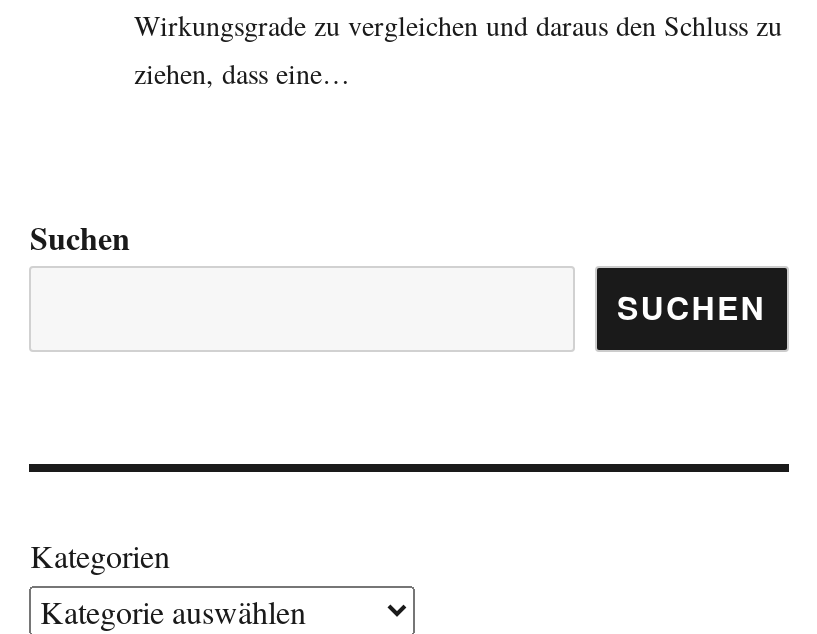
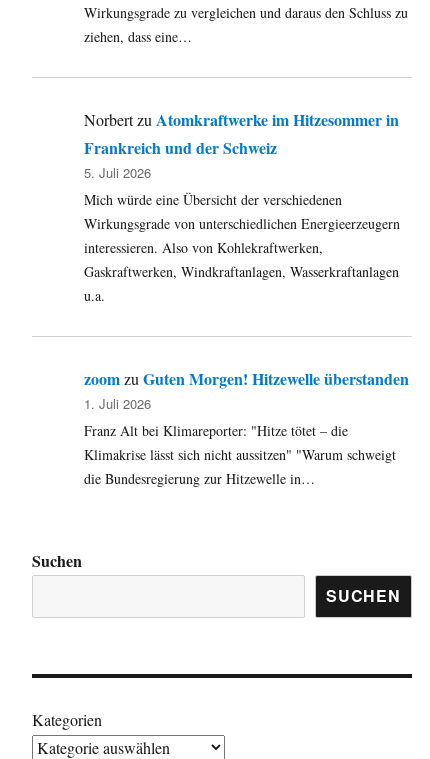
+ Norbert zu Atomkraftwerke im Hitzesommer in
+ Frankreich und der Schweiz
+ 5. Juli 2026
+ Mich würde eine Übersicht der verschiedenen
+ Wirkungsgrade von unterschiedlichen Energieerzeugern
+ interessieren. Also von Kohlekraftwerken,
+ Gaskraftwerken, Windkraftanlagen, Wasserkraftanlagen
+ u.a.

+ zoom zu Guten Morgen! Hitzewelle überstanden
+ 1. Juli 2026
+ Franz Alt bei Klimareporter: "Hitze tötet – die
+ Klimakrise lässt sich nicht aussitzen" "Warum schweigt
+ die Bundesregierung zur Hitzewelle in…
